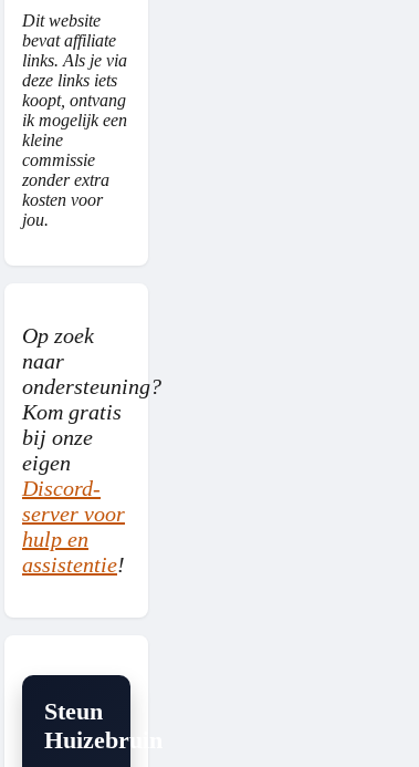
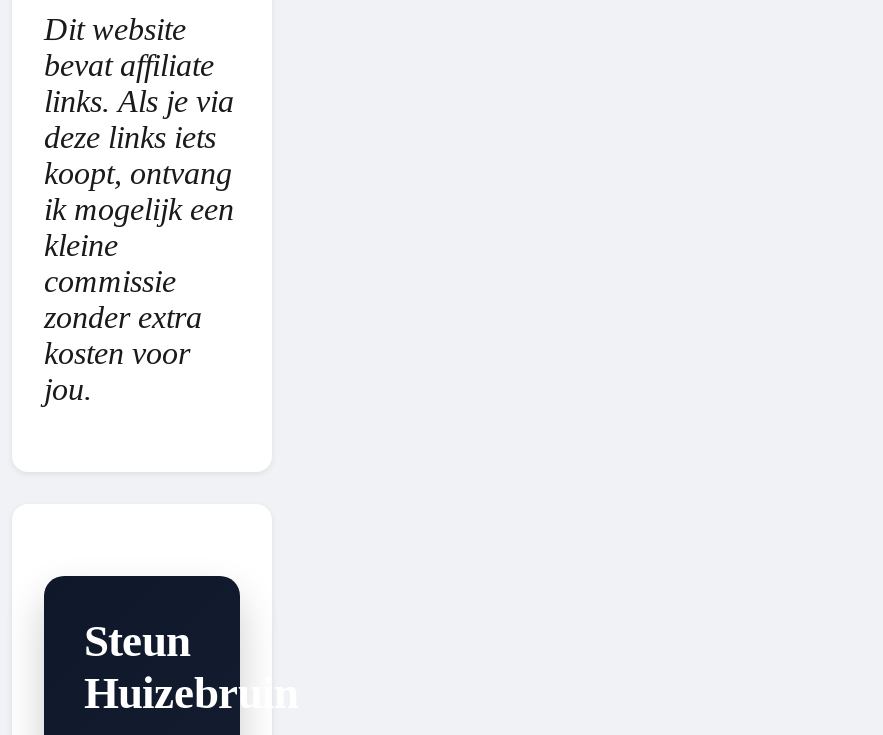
- Op zoek
- naar
- ondersteuning?
- Kom gratis
- bij onze
- eigen
- Discord-
- server voor
- hulp en
- assistentie!
